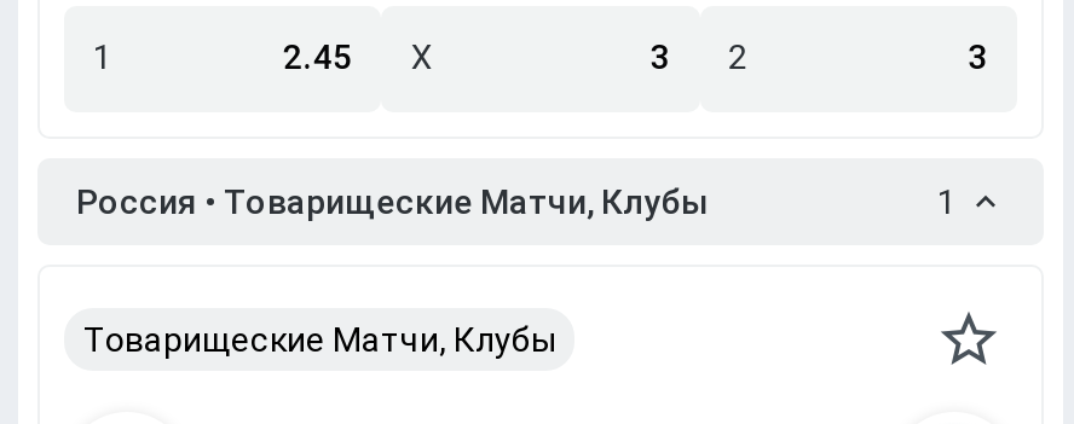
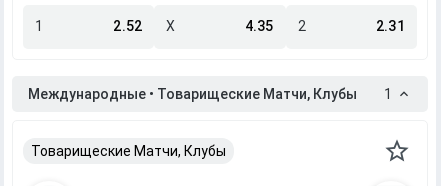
- 2.45 X
+ 2.52 X

- 3 2
+ 4.35 2

- 3
+ 2.31

- Россия • Товарищеские Матчи, Клубы
+ Международные • Товарищеские Матчи, Клубы
